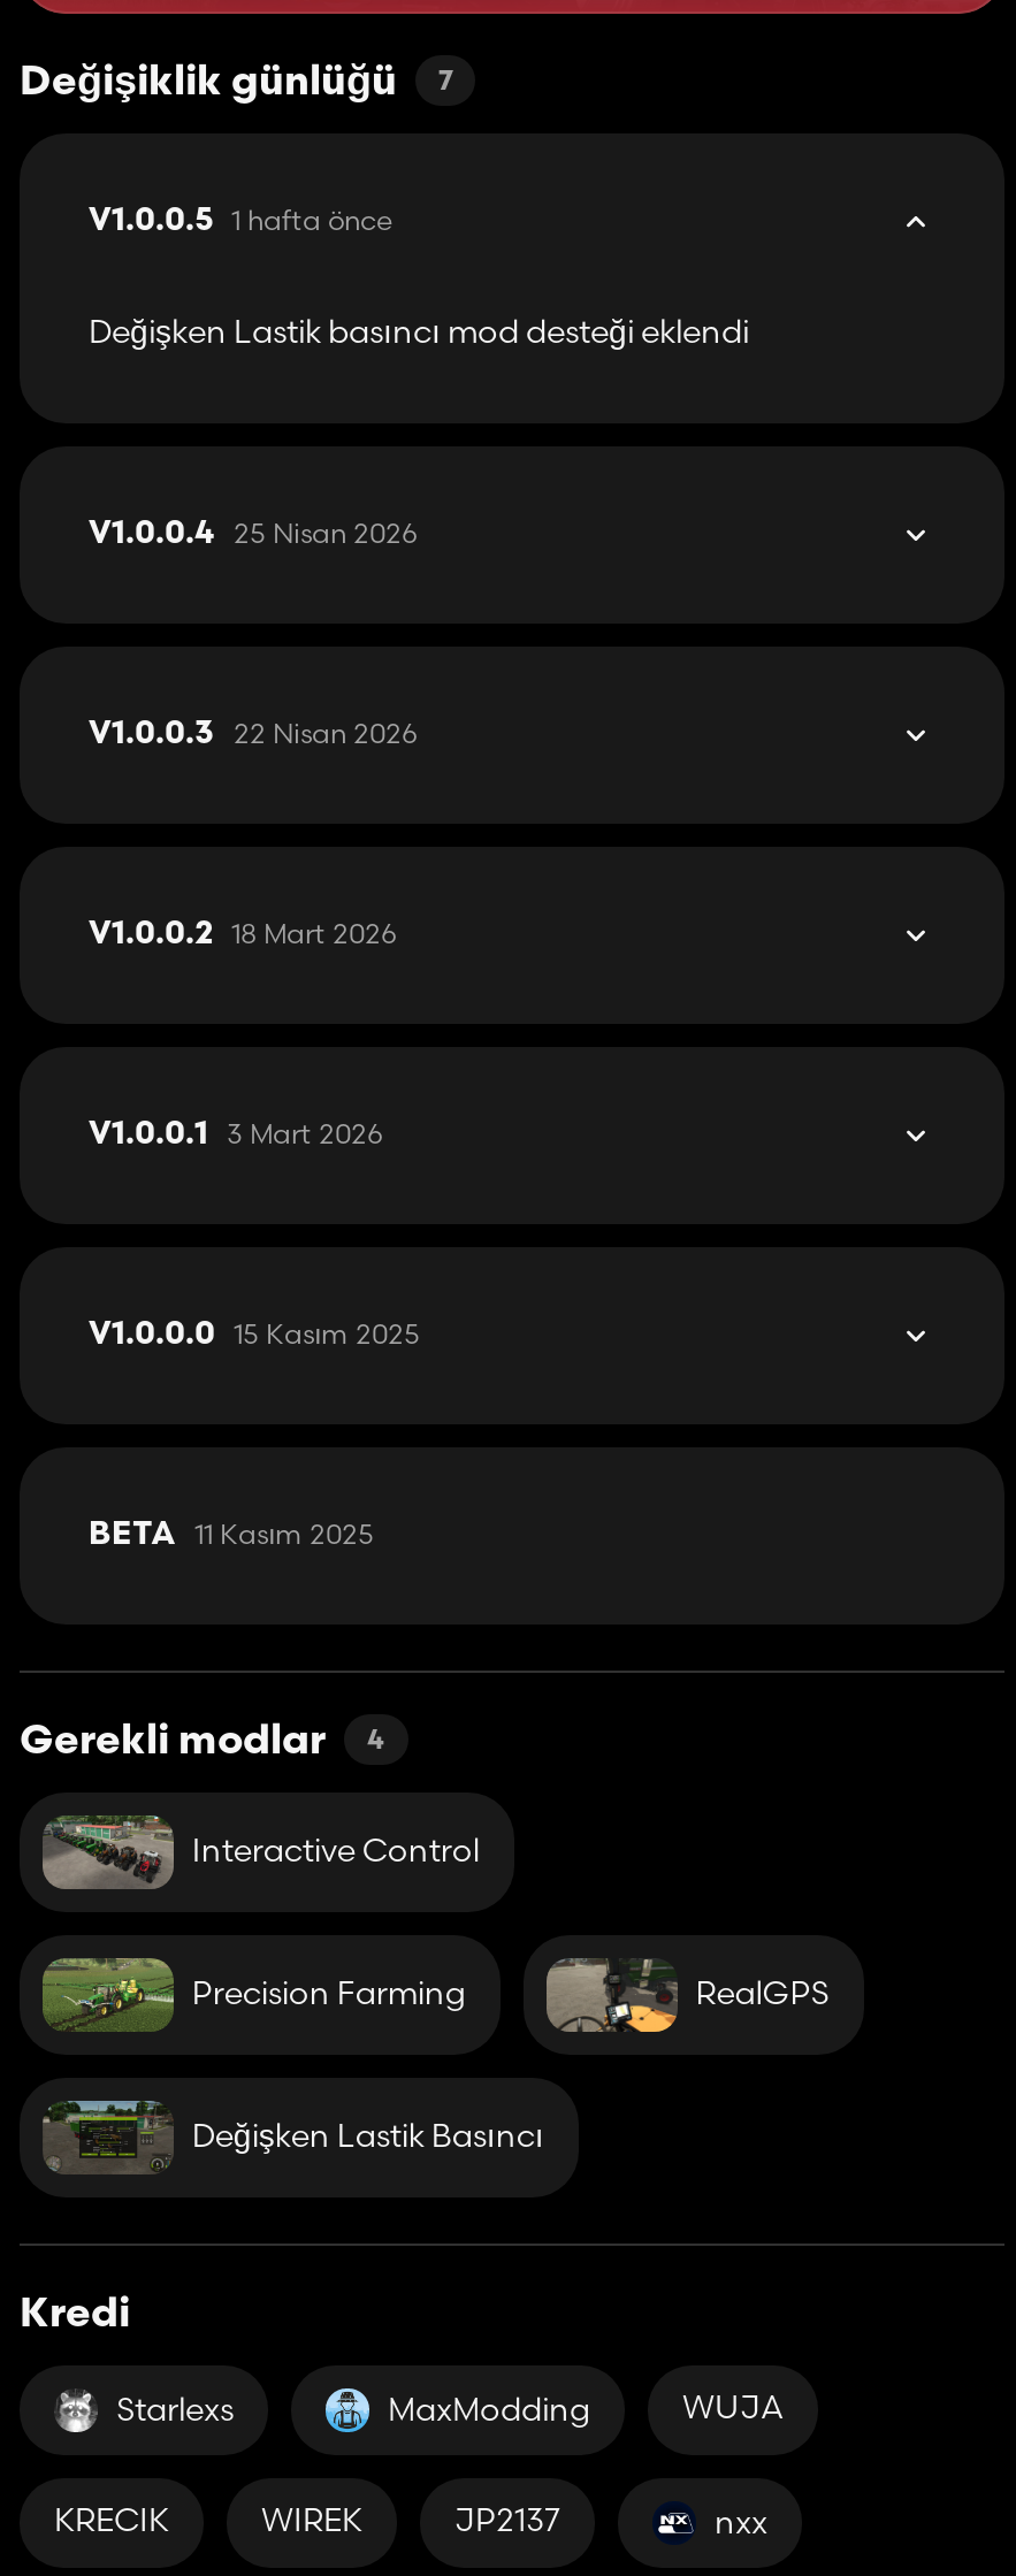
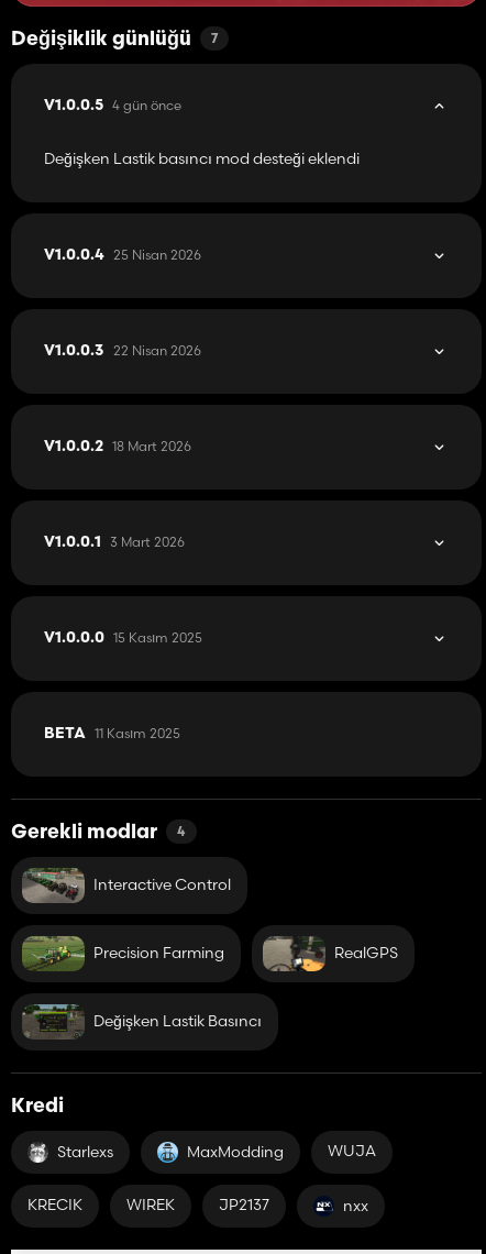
- V1.0.0.5 1 hafta önce
+ V1.0.0.5 4 gün önce
